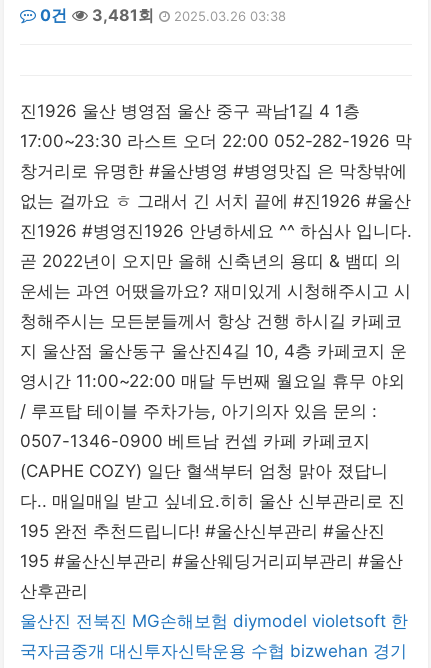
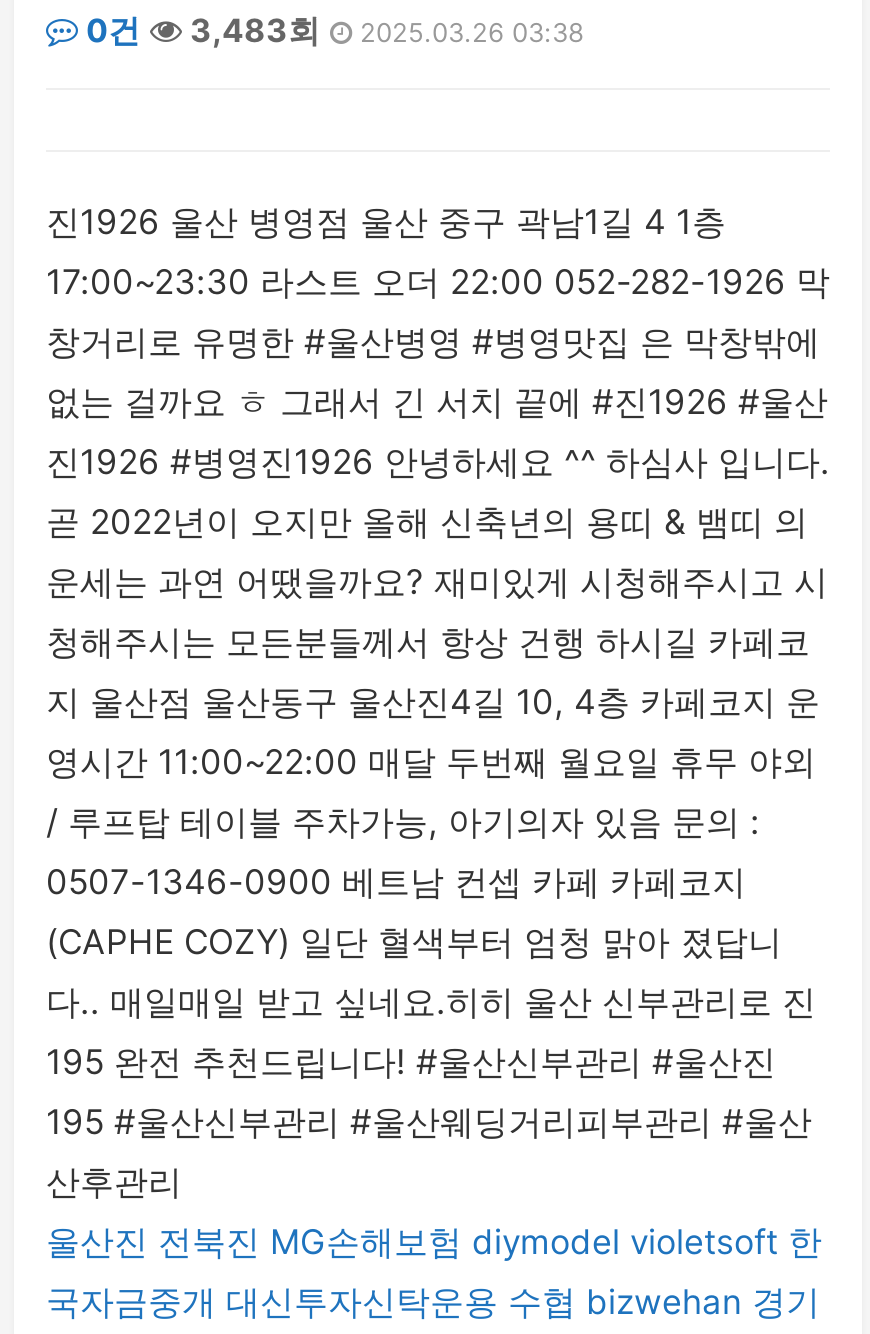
- 0건 3,481회 2025.03.26 03:38
+ 0건 3,483회 2025.03.26 03:38
